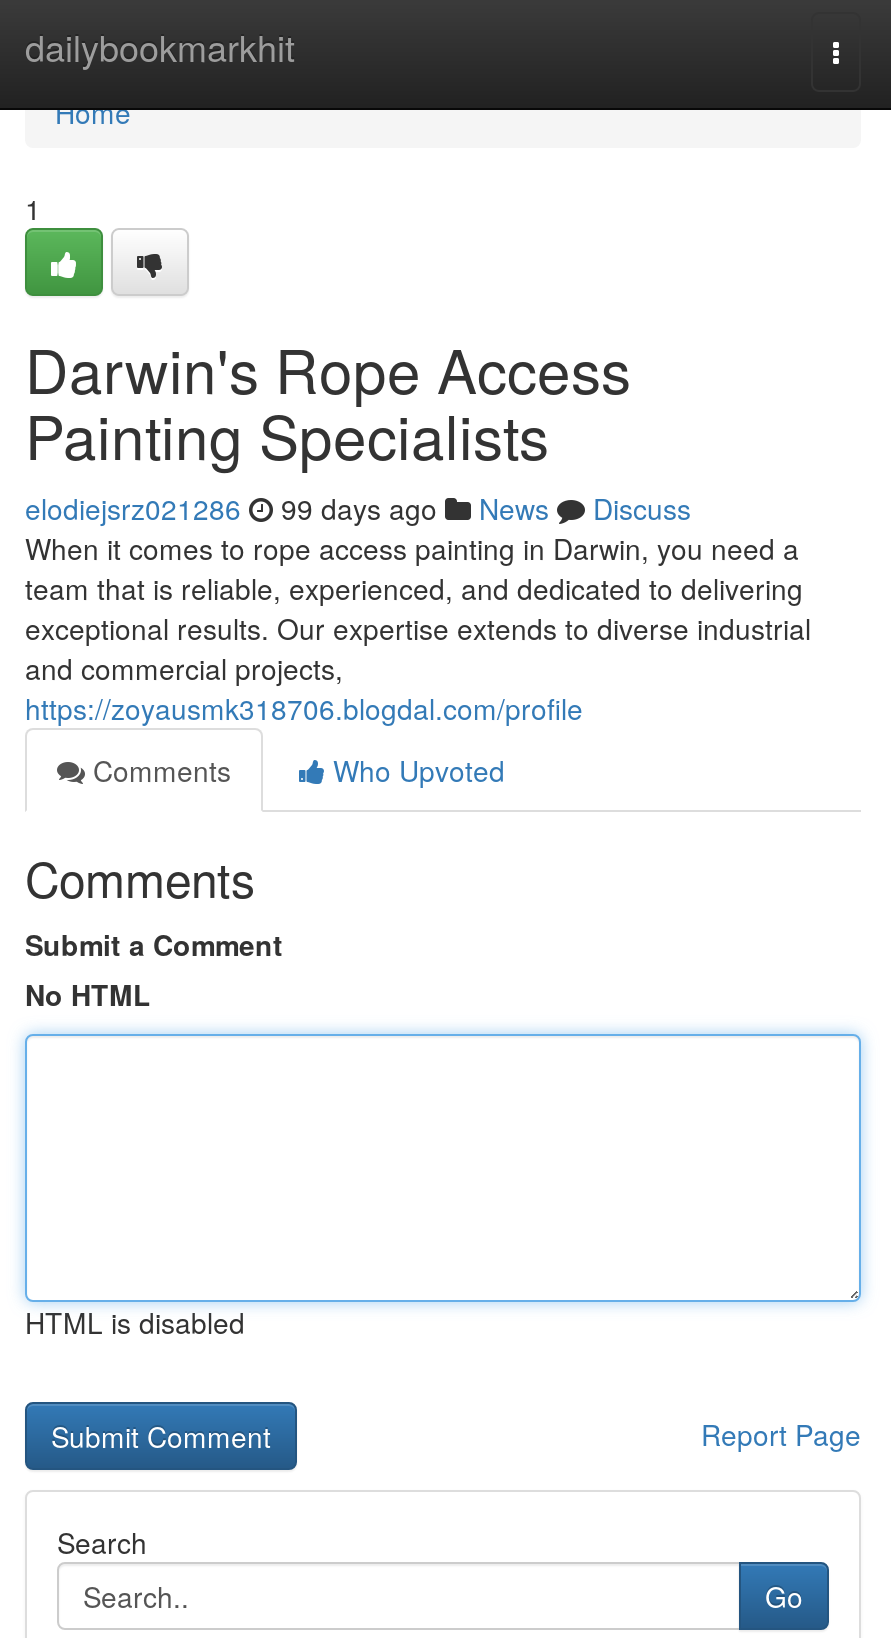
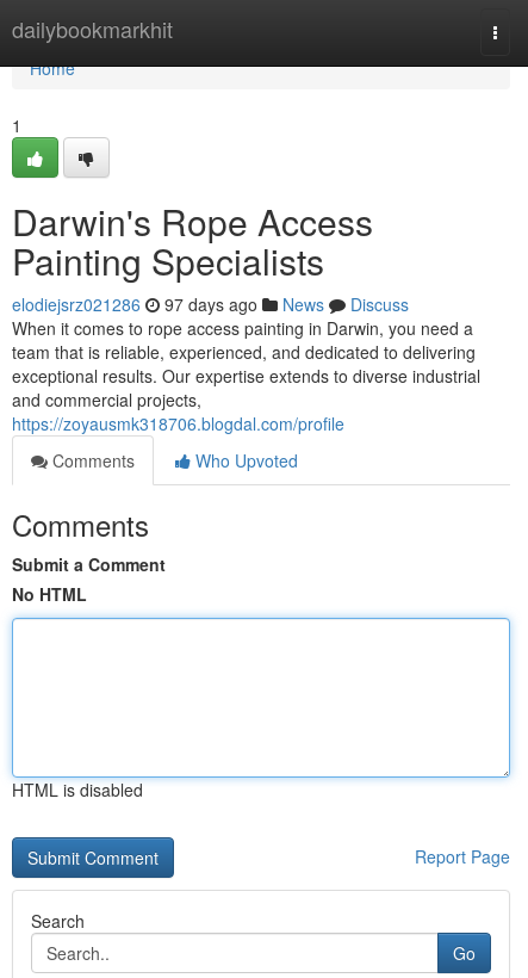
- elodiejsrz021286 99 days ago News Discuss
+ elodiejsrz021286 97 days ago News Discuss
